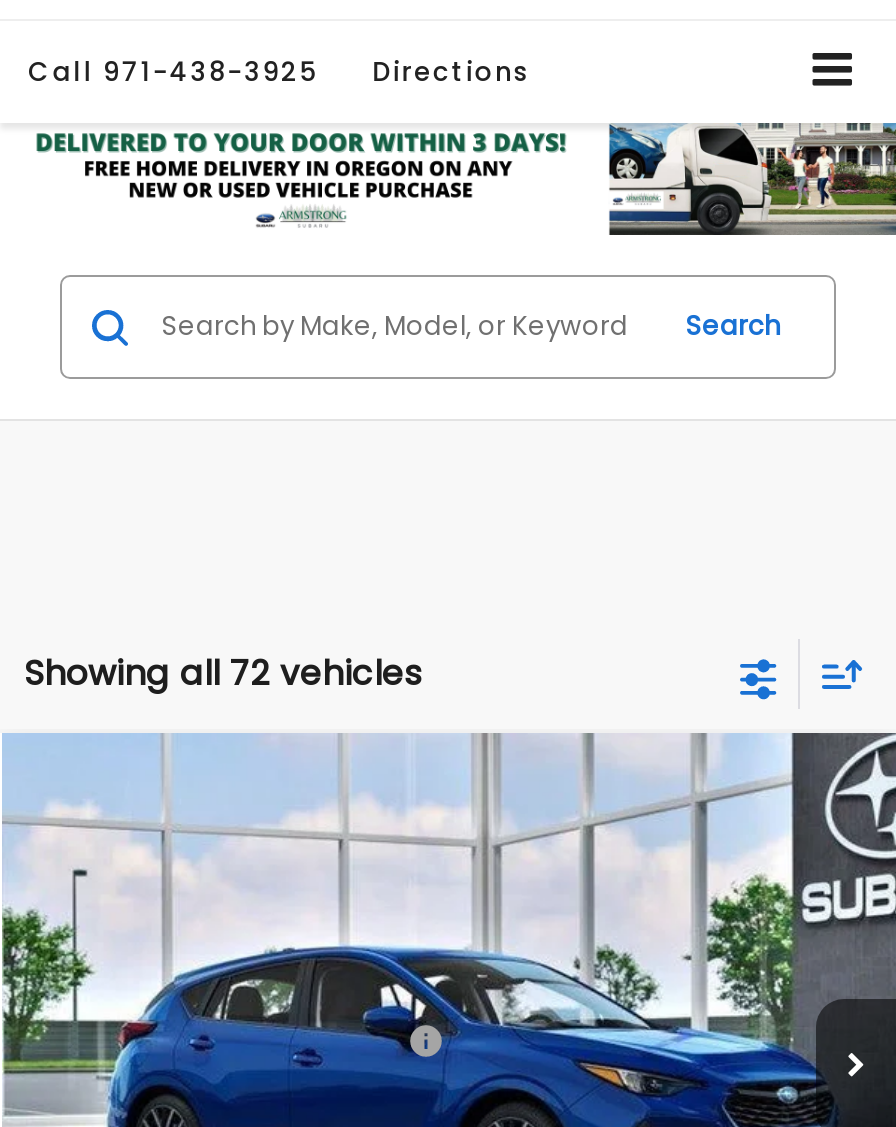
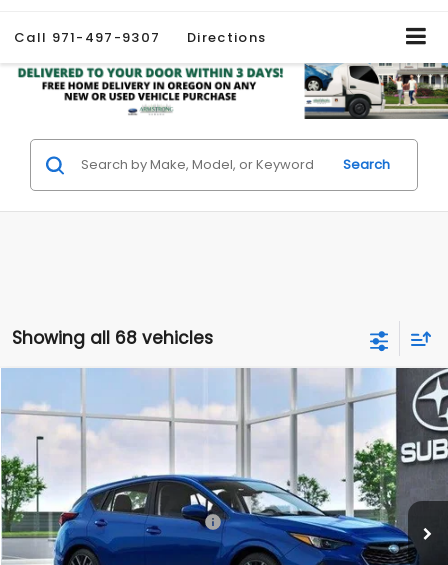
- Call 971-438-3925 Directions
+ Call 971-497-9307 Directions

- Showing all 72 vehicles
+ Showing all 68 vehicles
